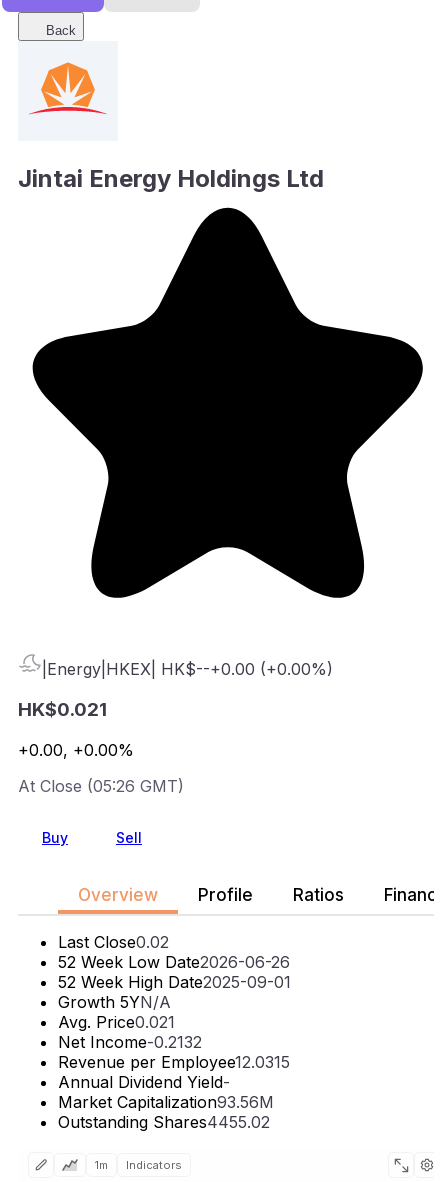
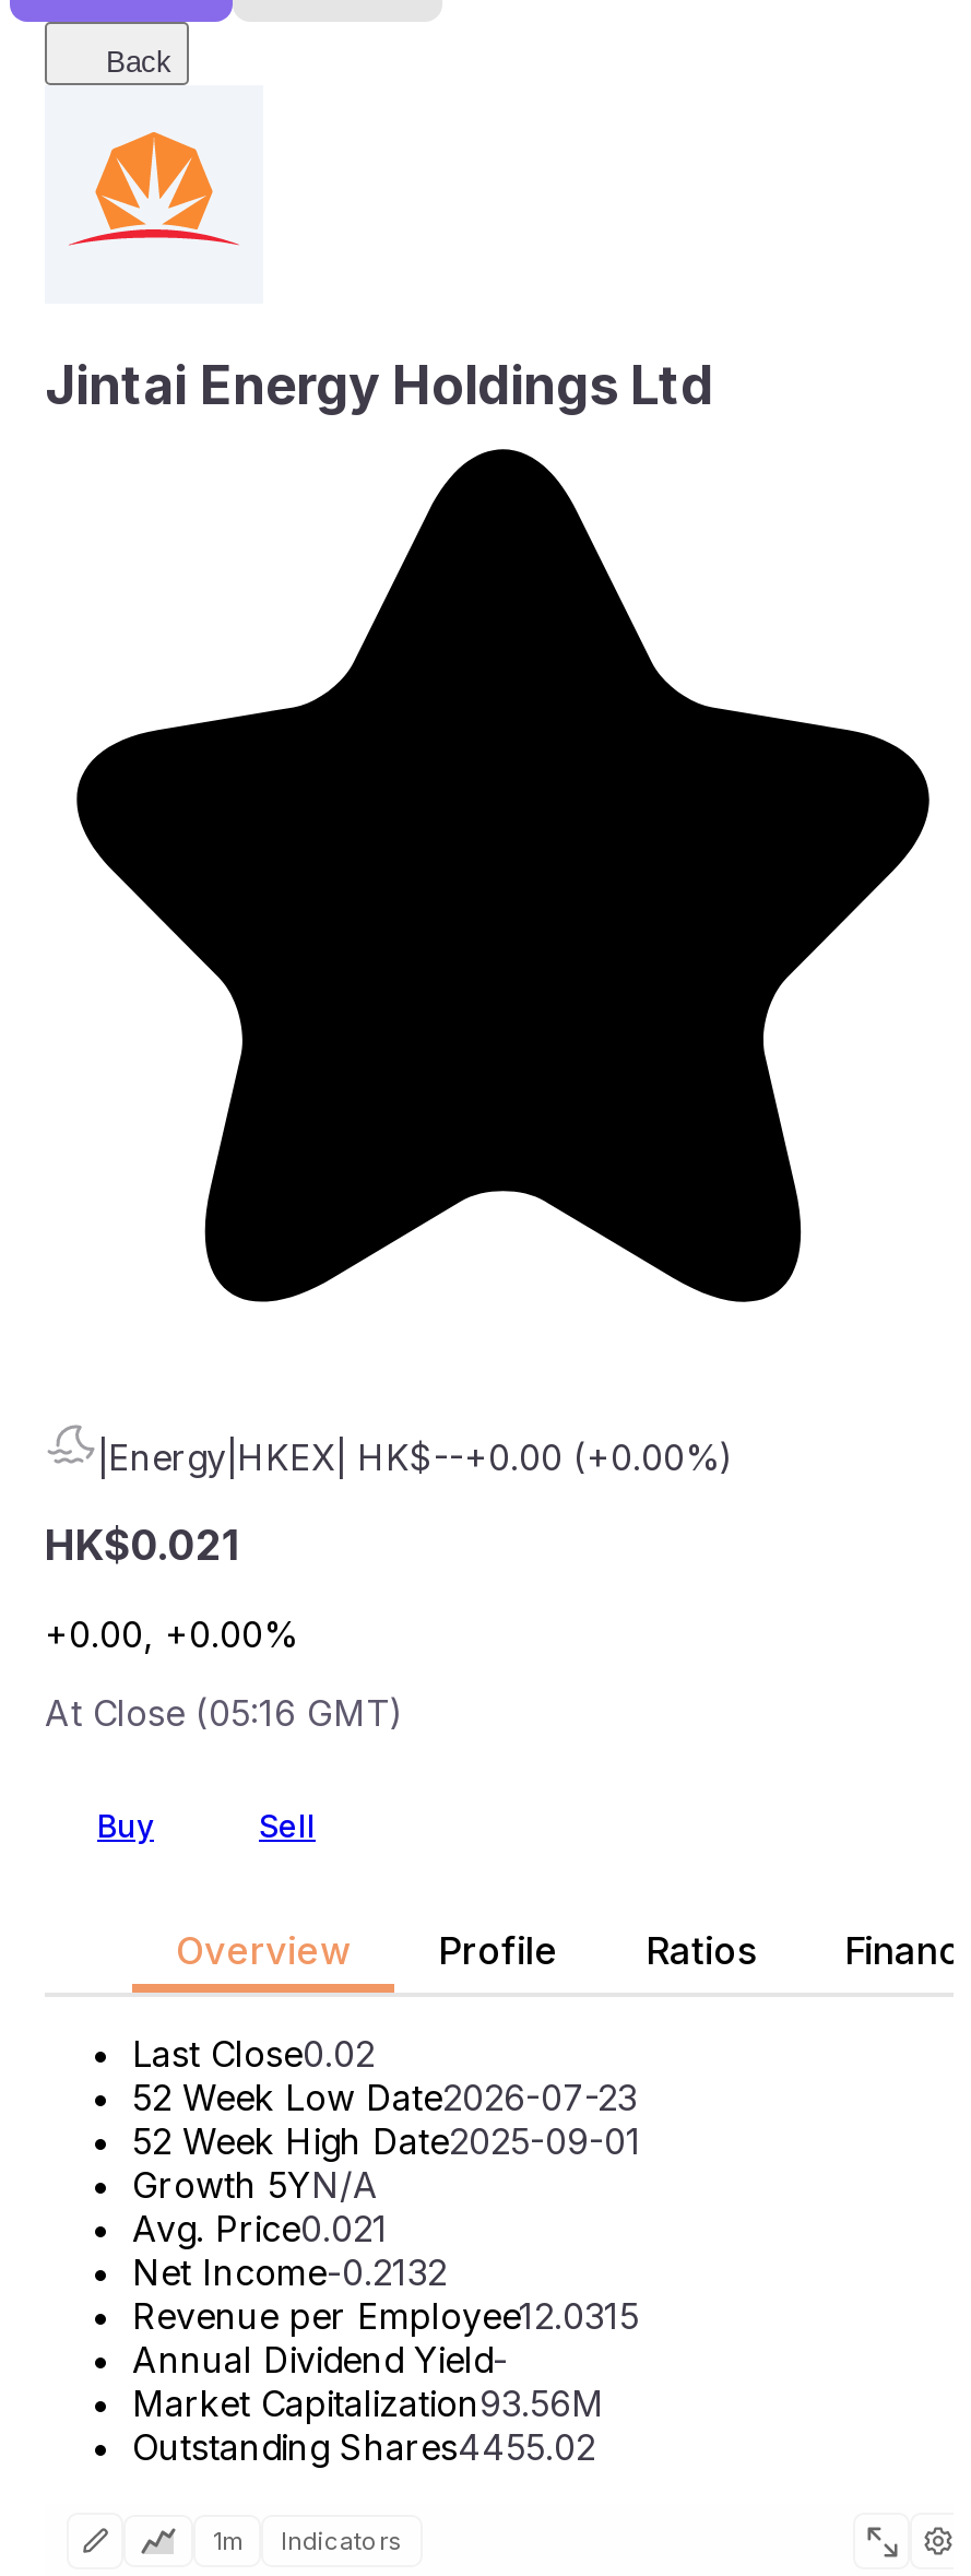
- At Close (05:26 GMT)
+ At Close (05:16 GMT)

- 52 Week Low Date2026-06-26
+ 52 Week Low Date2026-07-23
